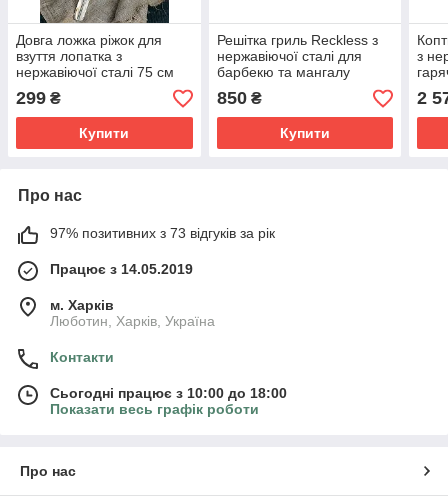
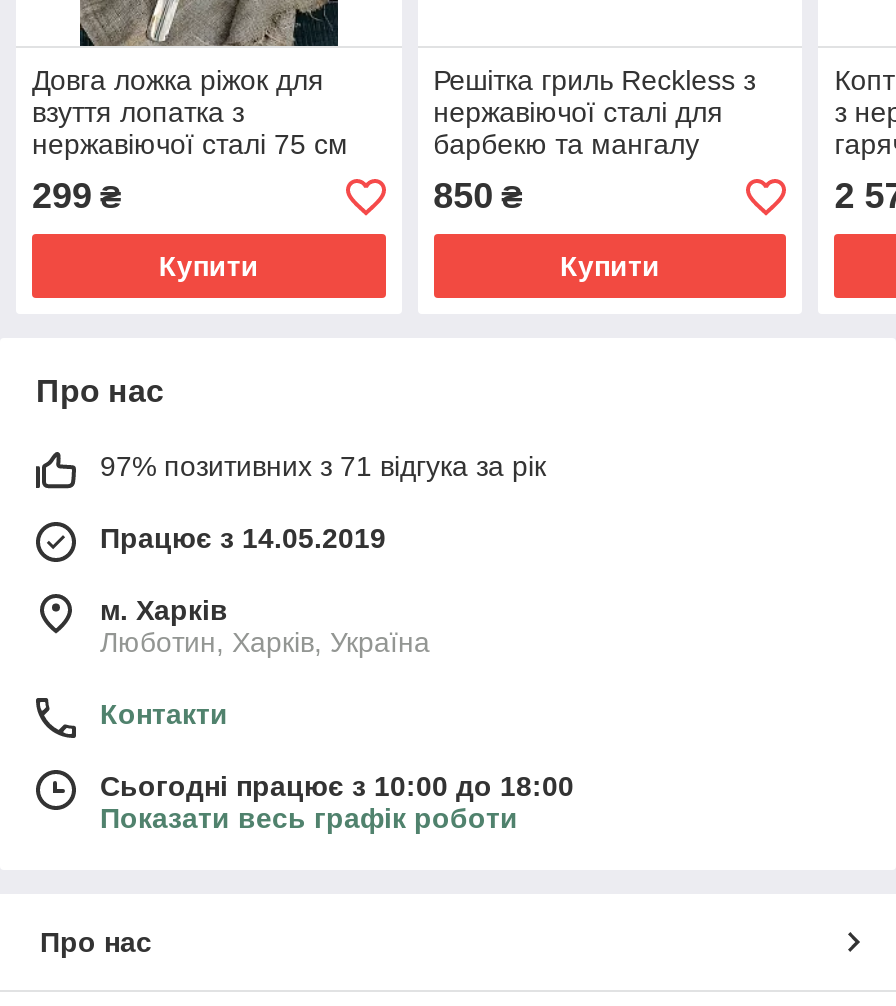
- 97% позитивних з 73 відгуків за рік
+ 97% позитивних з 71 відгука за рік
